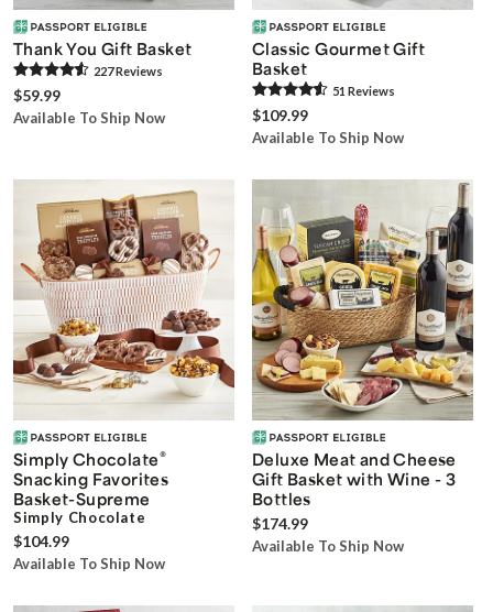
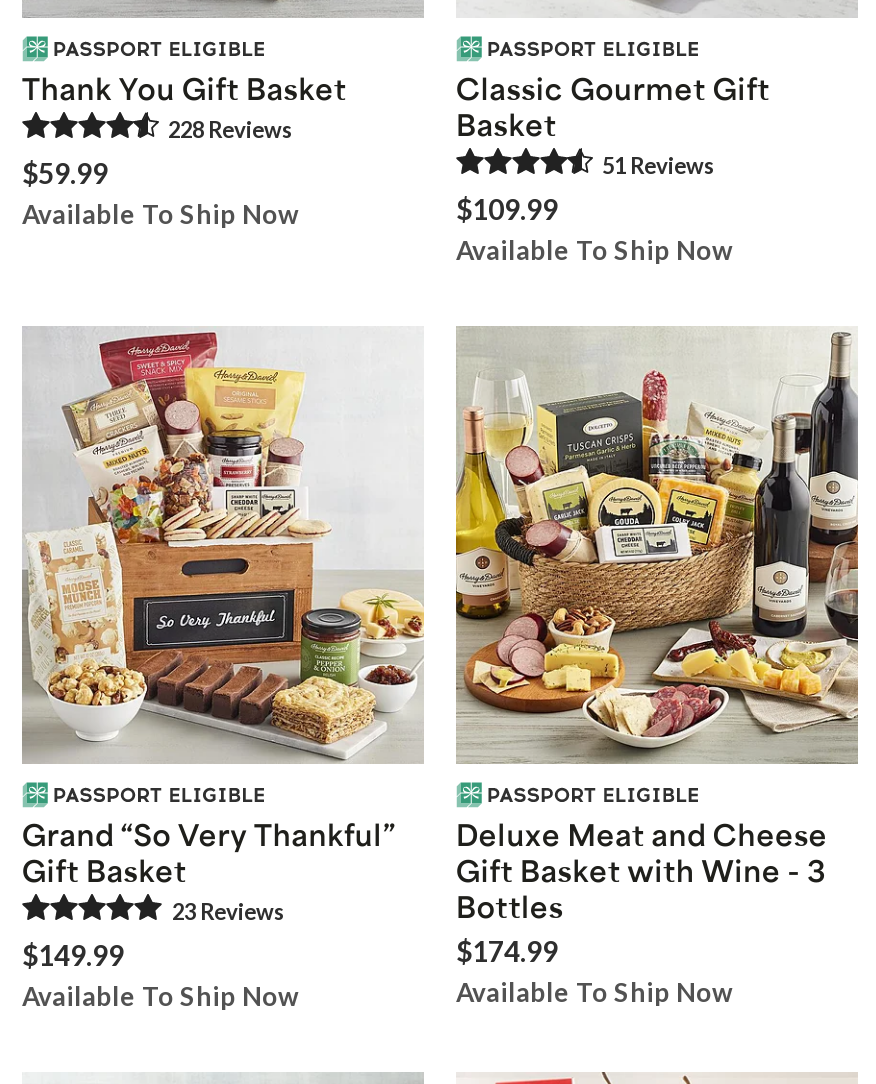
- 227 Reviews
+ 228 Reviews

- [image]
- Simply Chocolate®
- Snacking Favorites
- Basket-Supreme
- Simply Chocolate
- $104.99
+ [image]
+ Grand “So Very Thankful”
+ Gift Basket
+ 23 Reviews
+ $149.99
